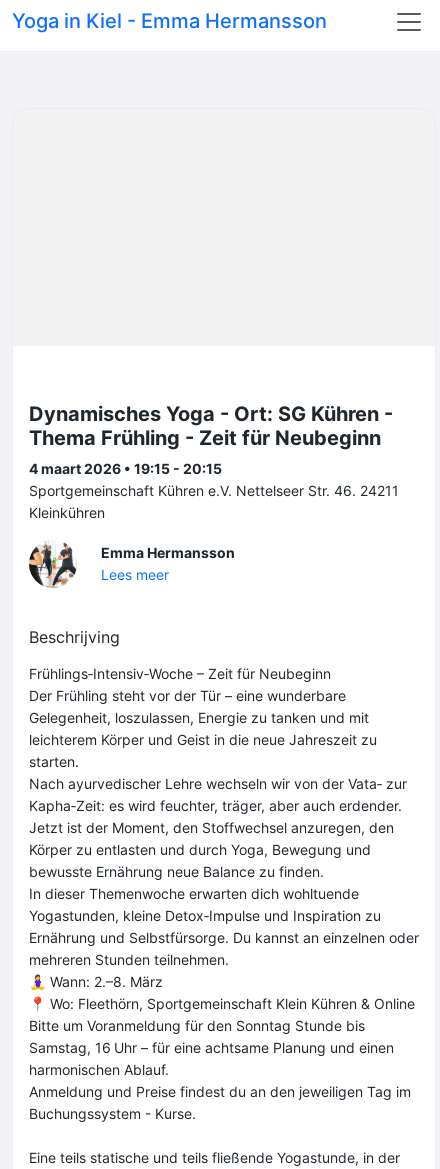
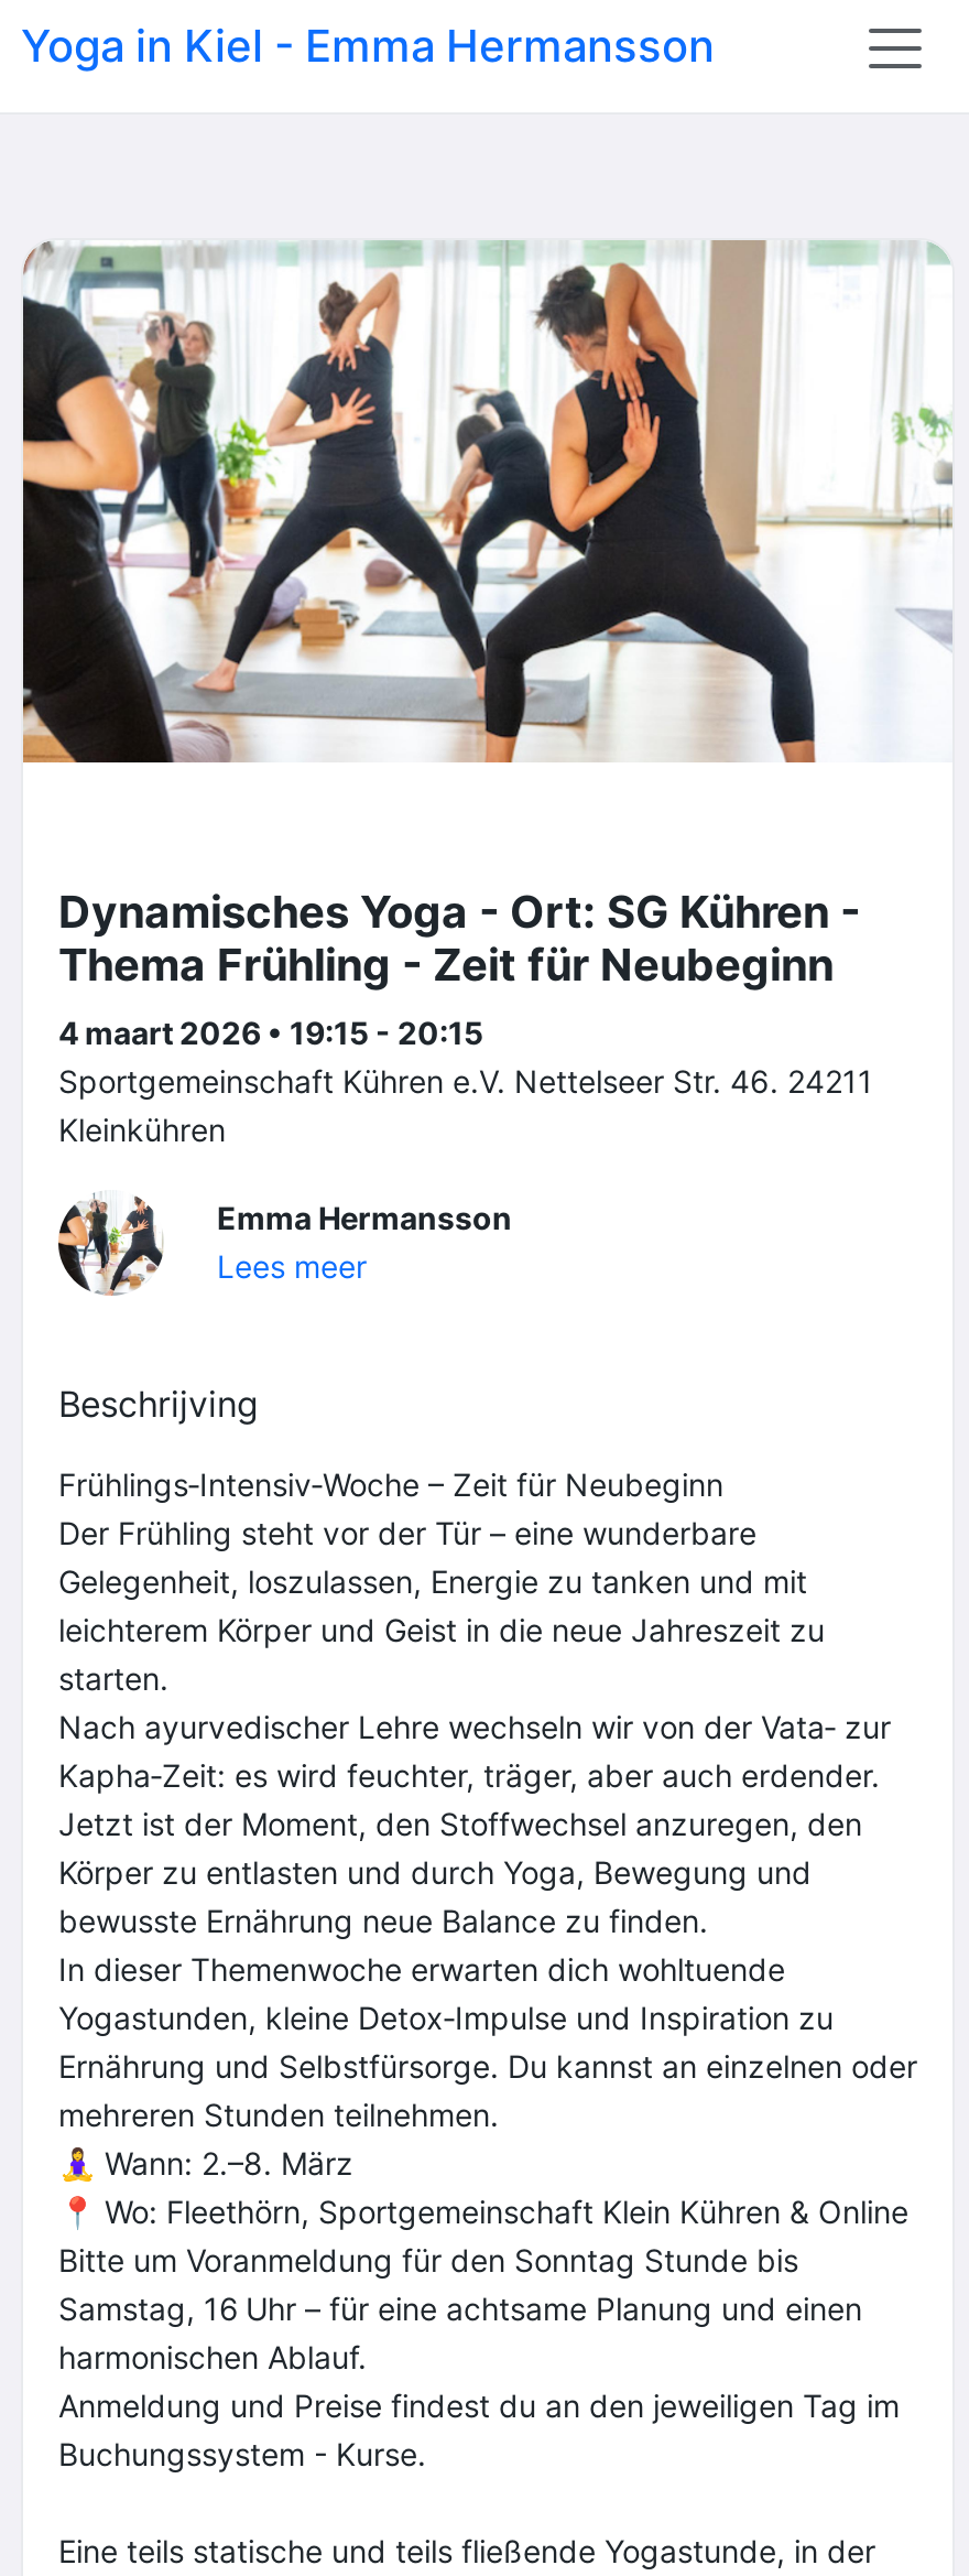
+ [image]
